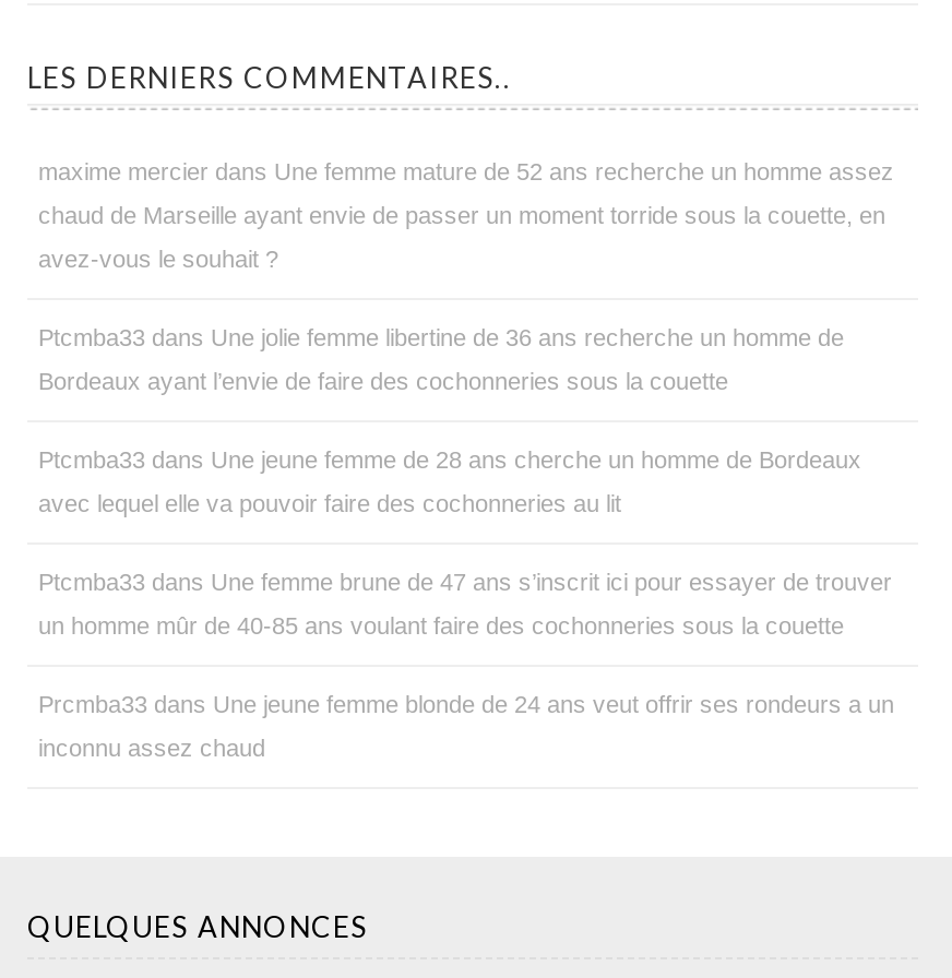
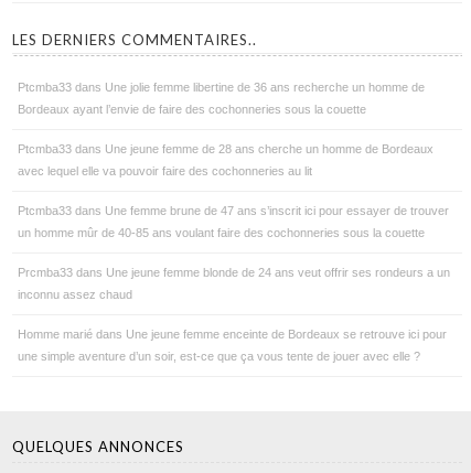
- maxime mercier dans Une femme mature de 52 ans recherche un homme assez
- chaud de Marseille ayant envie de passer un moment torride sous la couette, en
- avez-vous le souhait ?

moved up: Ptcmba33 dans Une jolie femme libertine de 36 ans recherche un homme de | Bordeaux ayant l’envie de faire des cochonneries sous la couette | Ptcmba33 dans Une jeune femme de 28 ans cherche un homme de Bordeaux | avec lequel elle va pouvoir faire des cochonneries au lit | Ptcmba33 dans Une femme brune de 47 ans s’inscrit ici pour essayer de trouver | un homme mûr de 40-85 ans voulant faire des cochonneries sous la couette | Prcmba33 dans Une jeune femme blonde de 24 ans veut offrir ses rondeurs a un | inconnu assez chaud

+ Homme marié dans Une jeune femme enceinte de Bordeaux se retrouve ici pour
+ une simple aventure d’un soir, est-ce que ça vous tente de jouer avec elle ?
